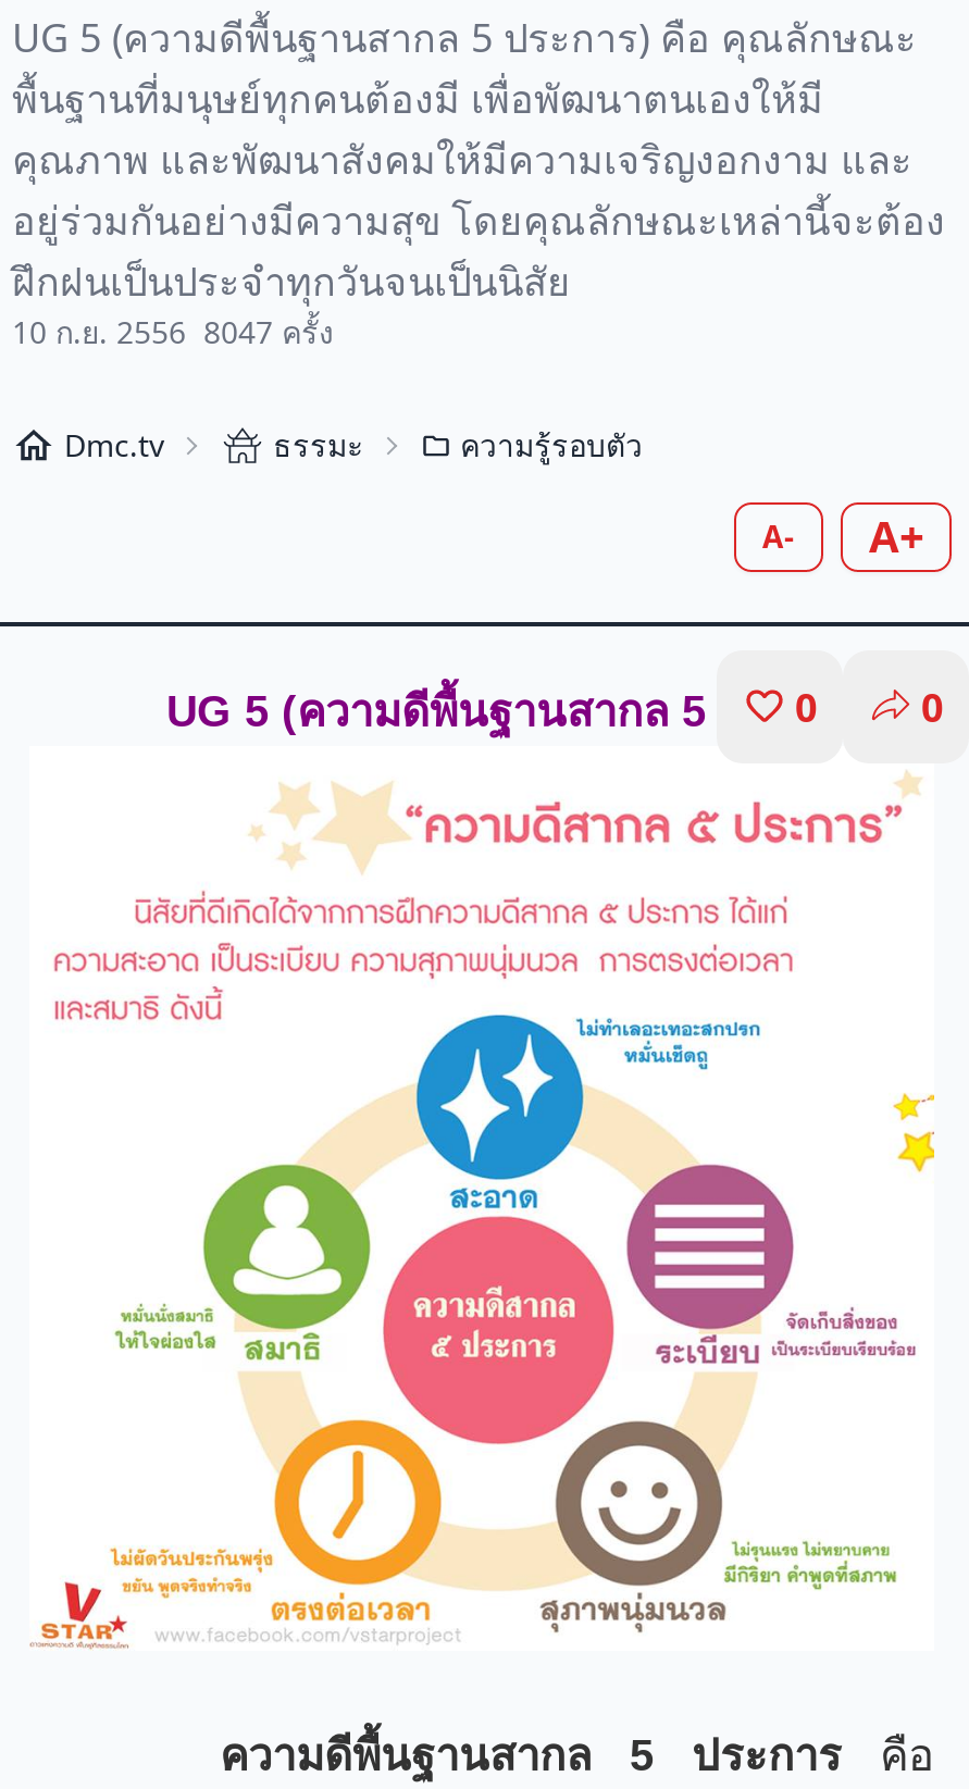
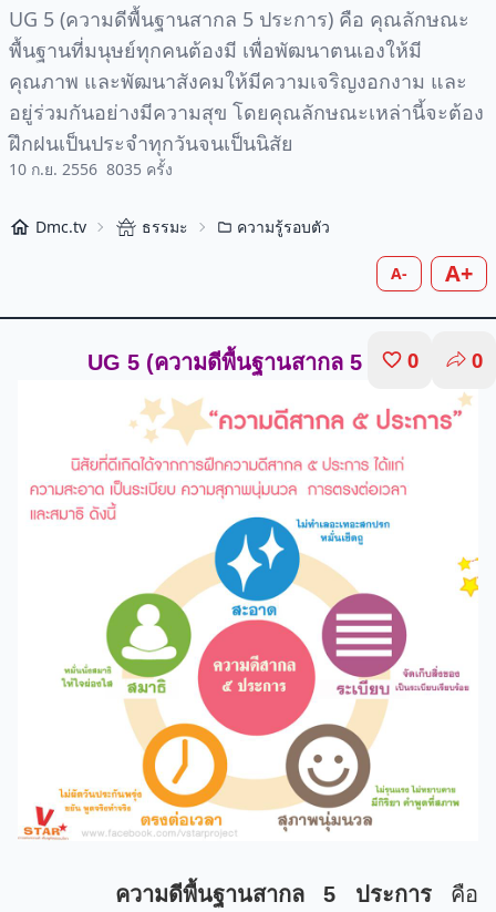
- 10 ก.ย. 2556 8047 ครั้ง
+ 10 ก.ย. 2556 8035 ครั้ง
